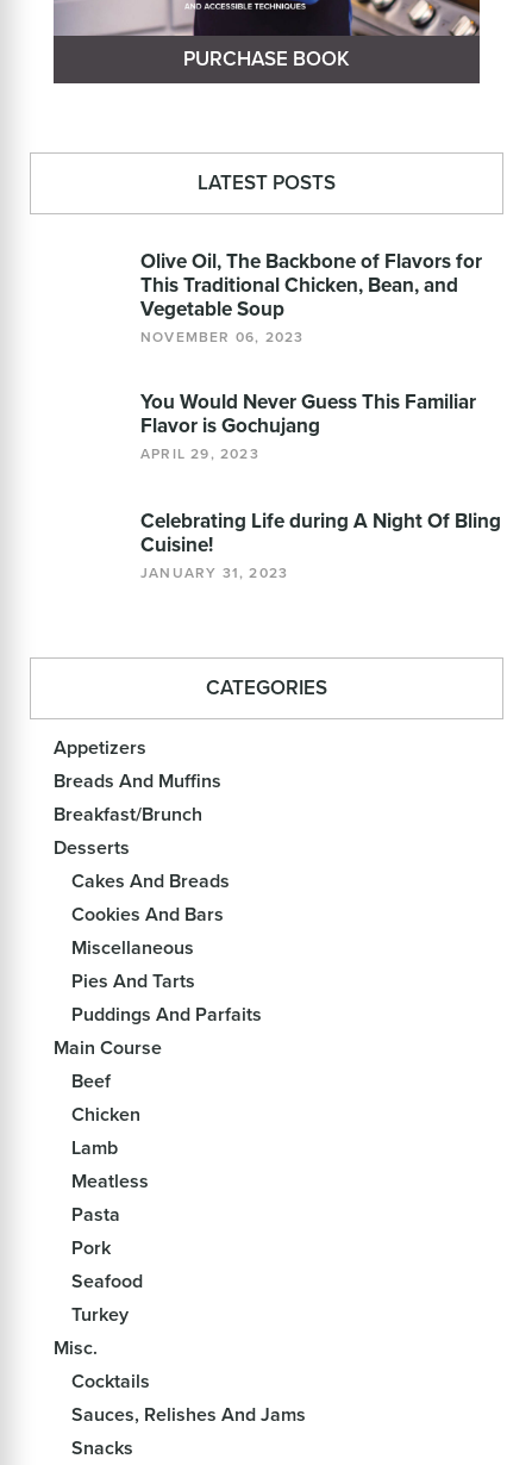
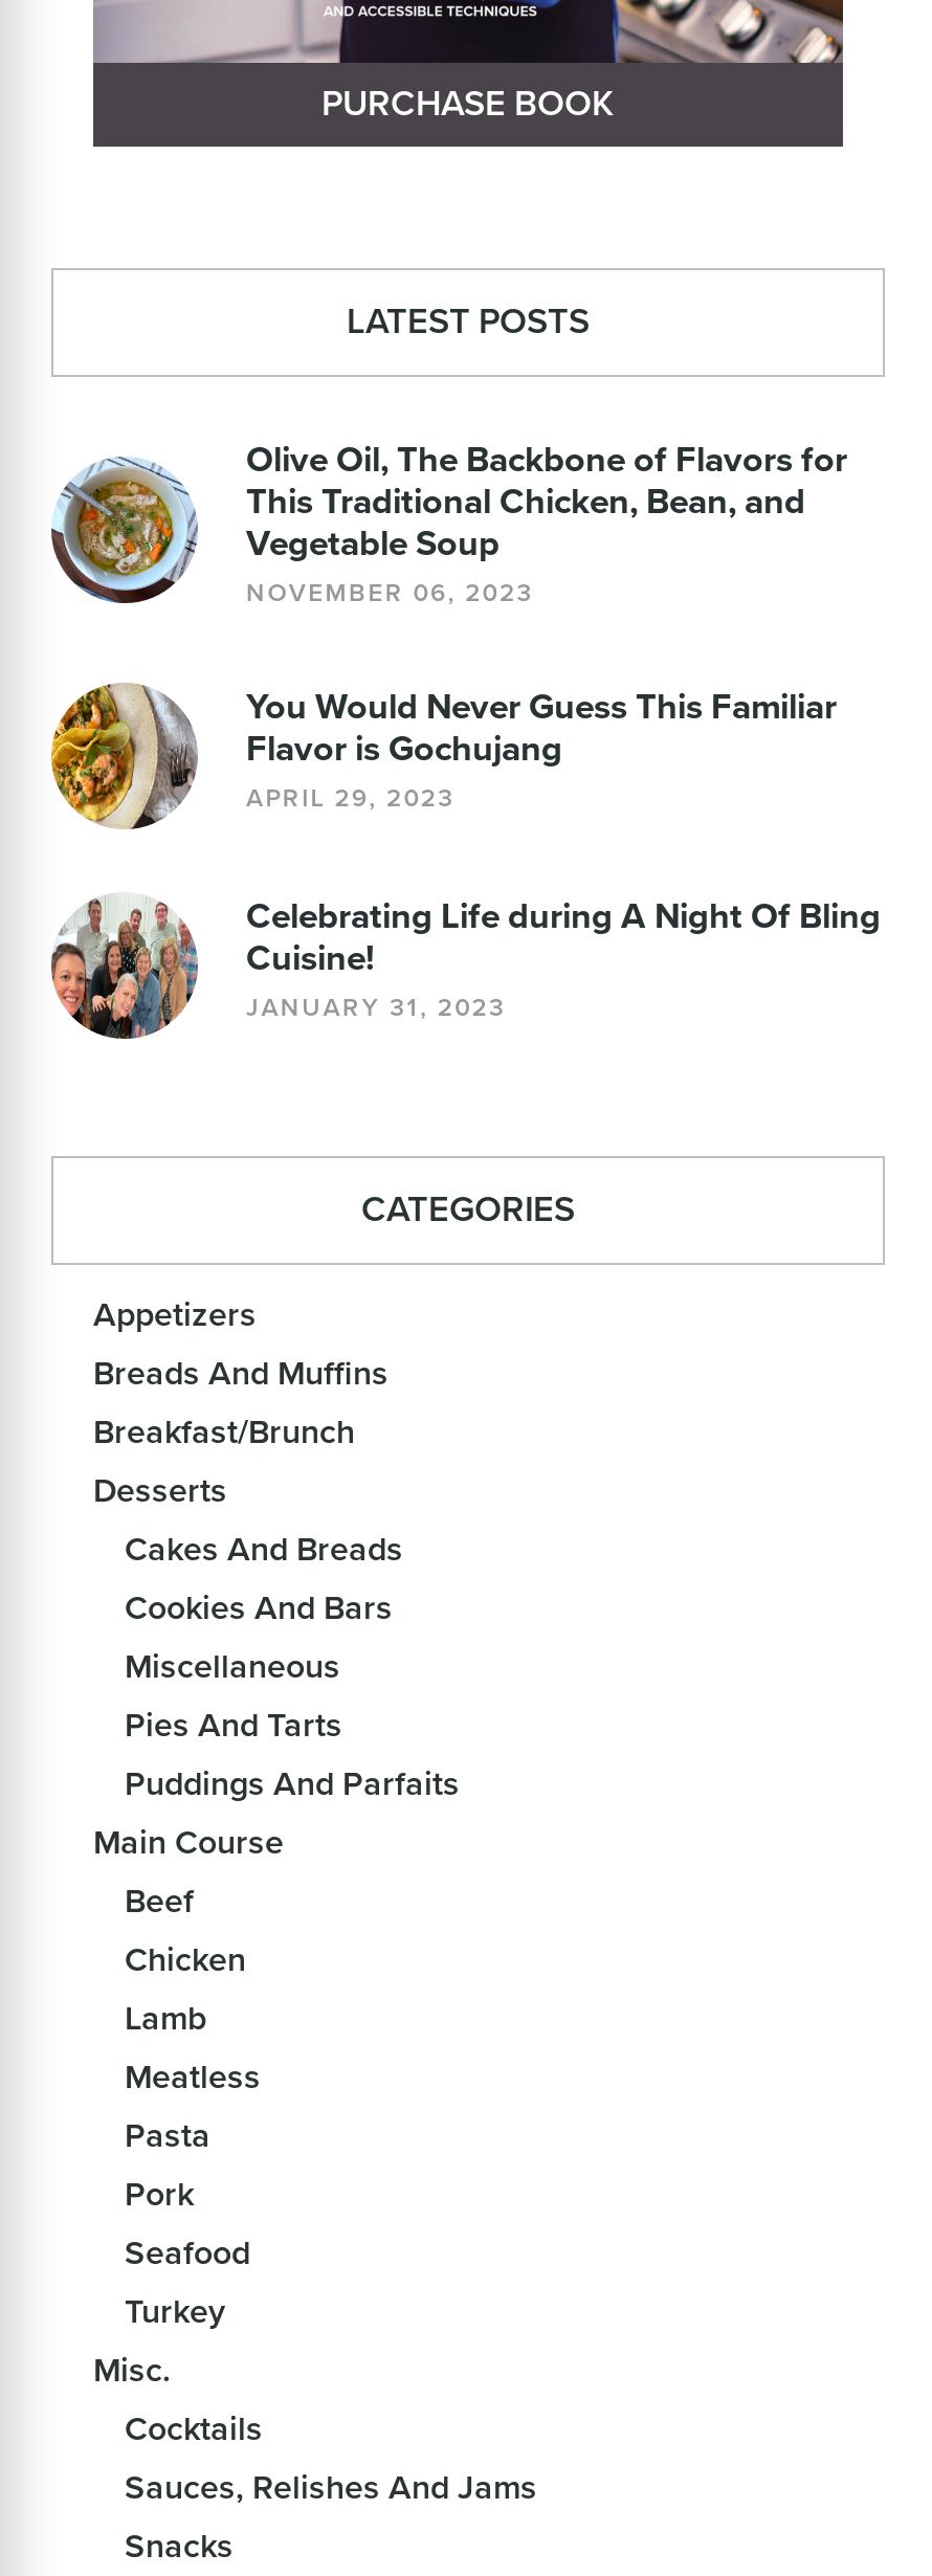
+ [image]

+ [image]

+ [image]
